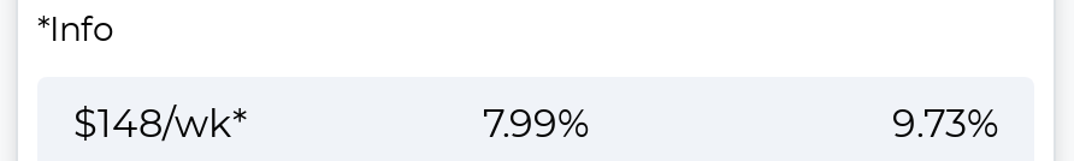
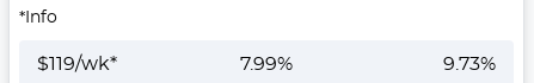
- $148/wk*
+ $119/wk*
